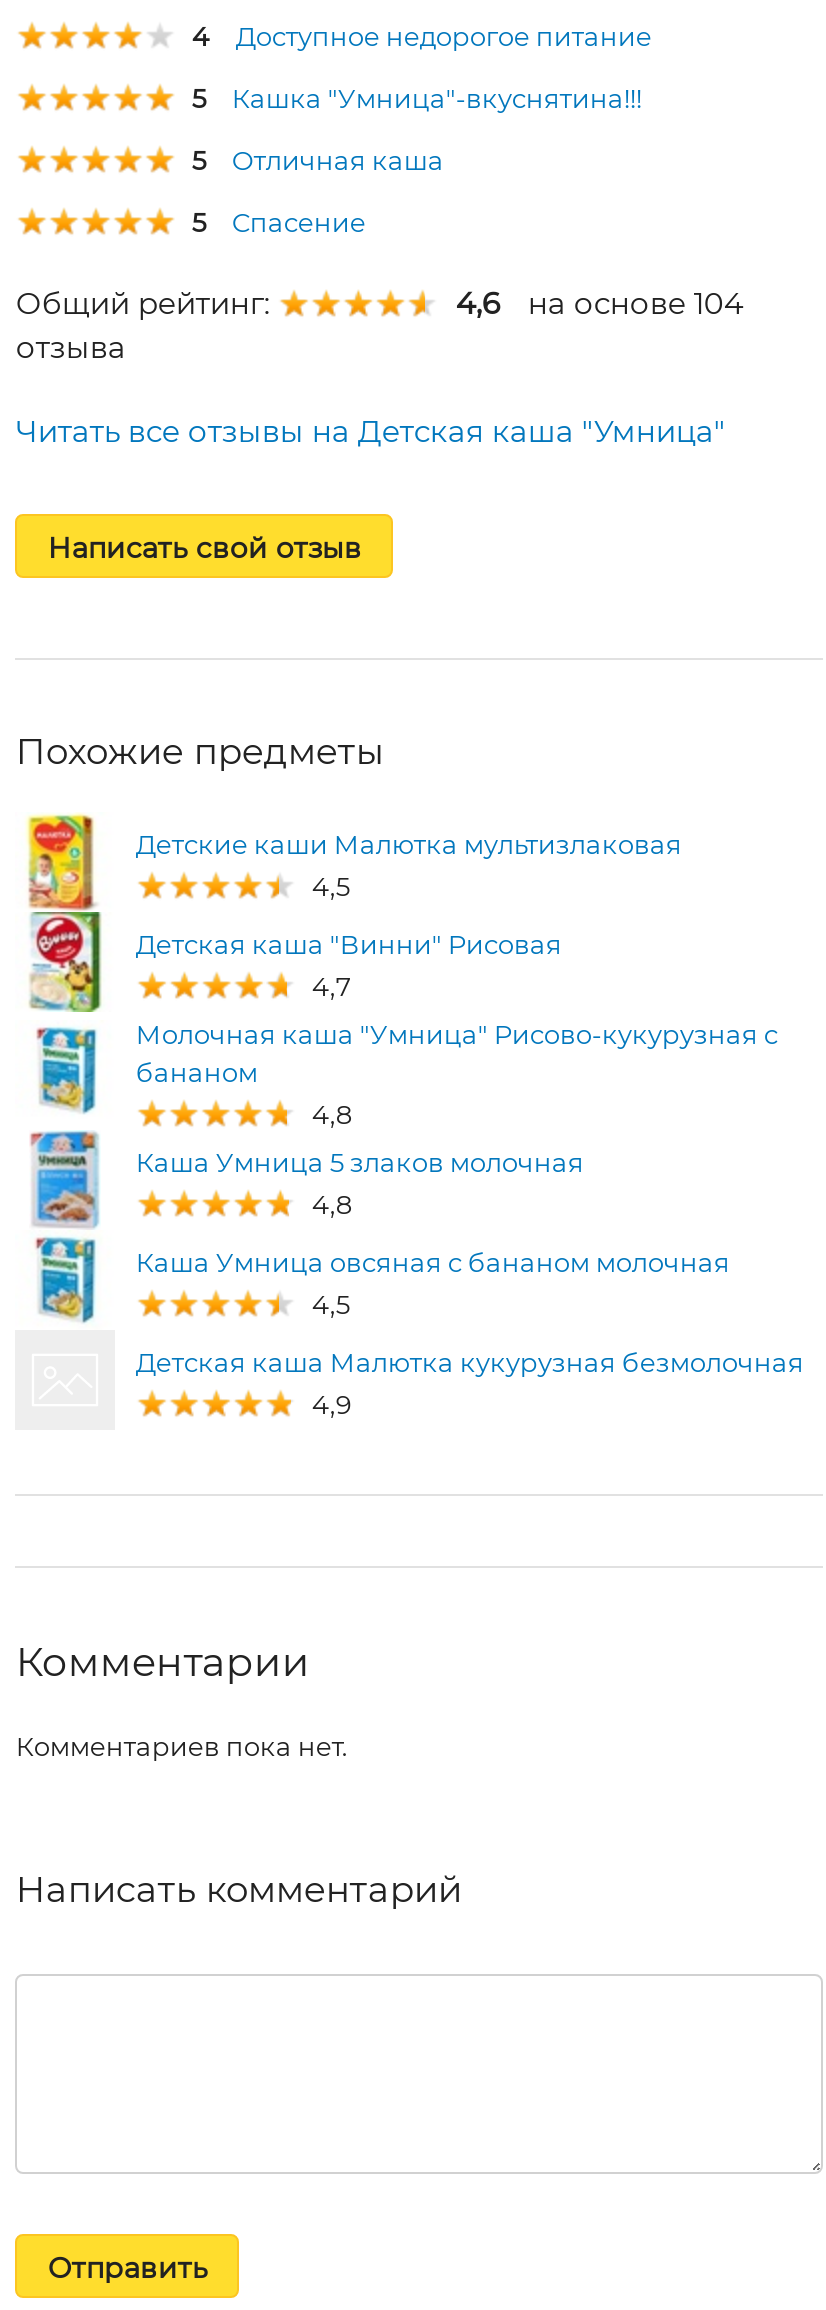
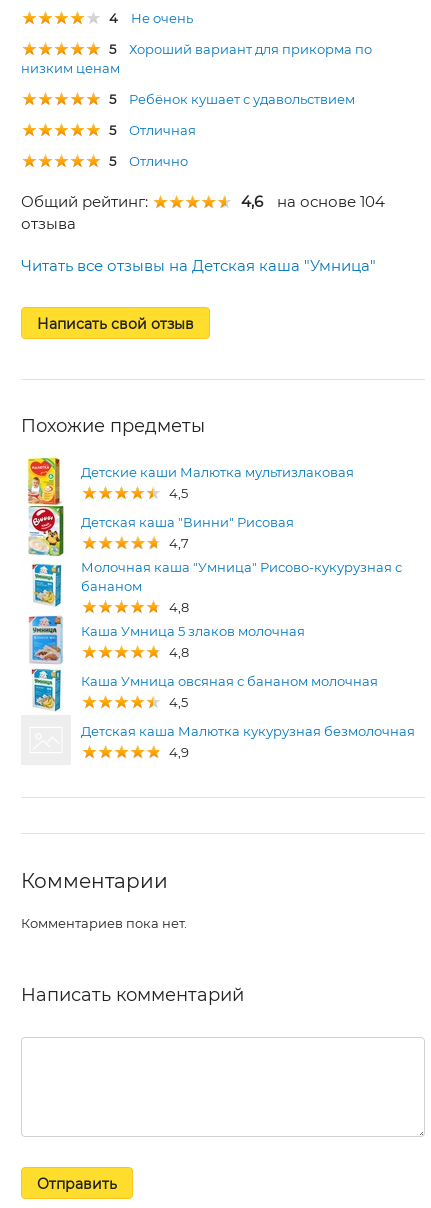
- Доступное недорогое питание
+ Не очень

- Кашка "Умница"-вкуснятина!!!
+ Хороший вариант для прикорма по
+ низким ценам

- Отличная каша
+ Ребёнок кушает с удавольствием

- Спасение
+ Отличная
+ 5
+ Отлично
